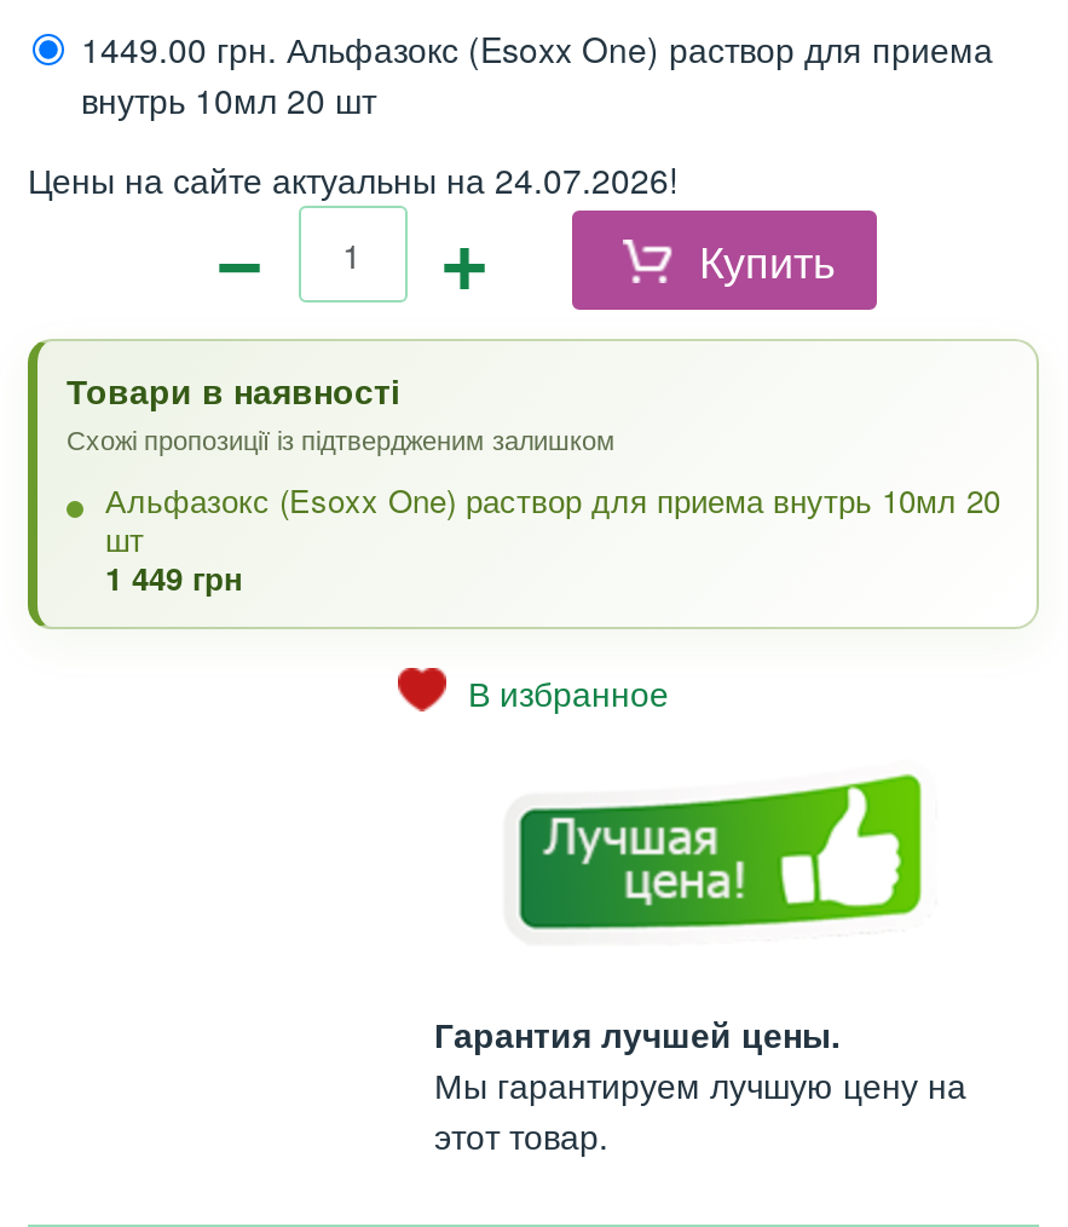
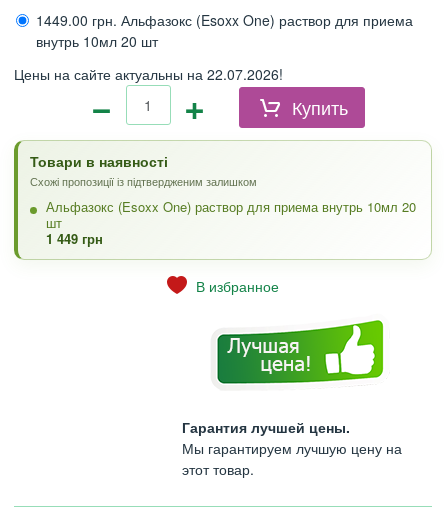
- Цены на сайте актуальны на 24.07.2026!
+ Цены на сайте актуальны на 22.07.2026!
